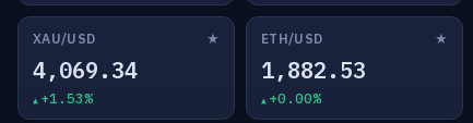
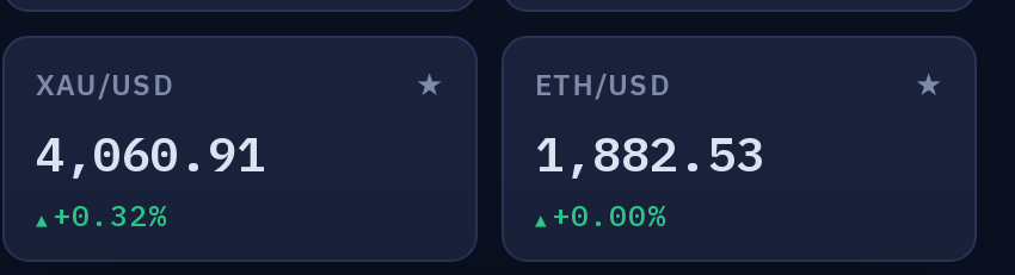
- 4,069.34
+ 4,060.91

- +1.53%
+ +0.32%
